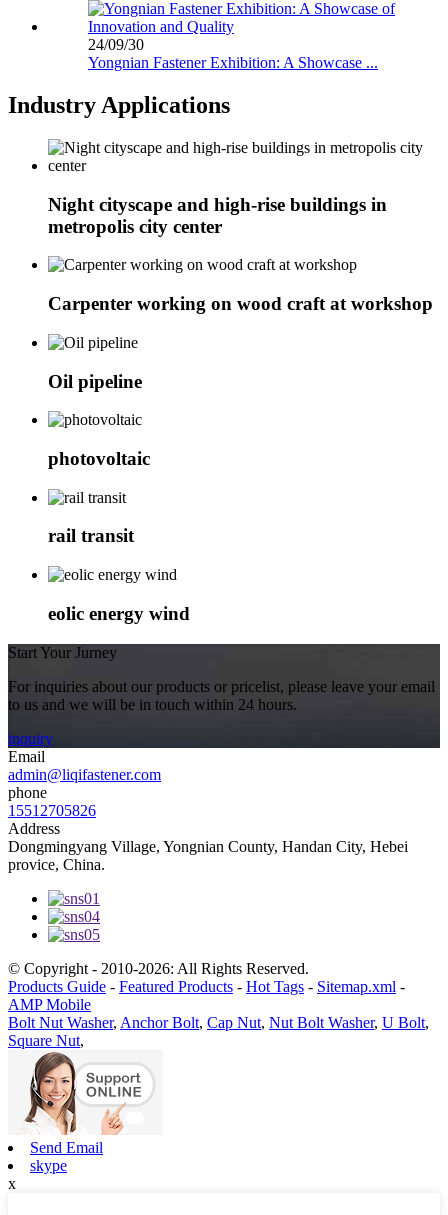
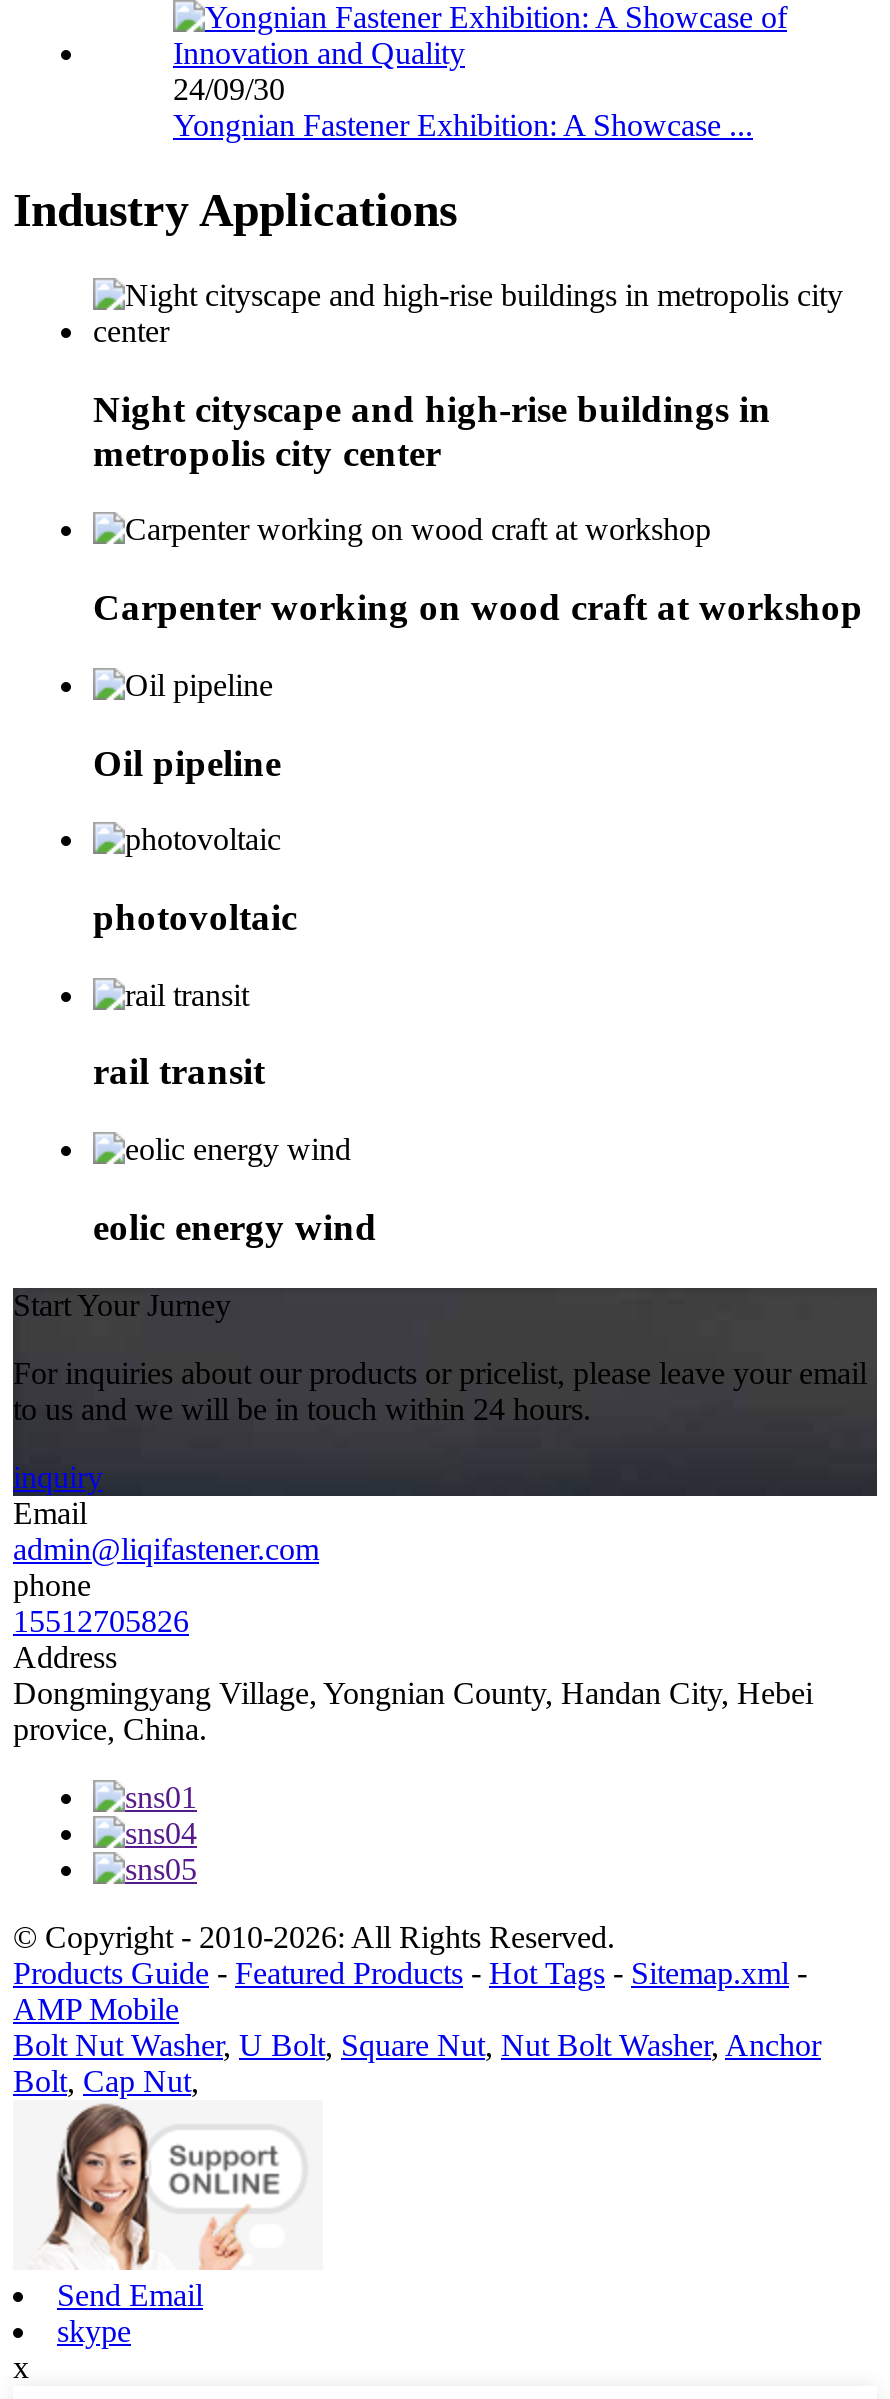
- Bolt Nut Washer, Anchor Bolt, Cap Nut, Nut Bolt Washer, U Bolt,
- Square Nut,
+ Bolt Nut Washer, U Bolt, Square Nut, Nut Bolt Washer, Anchor
+ Bolt, Cap Nut,
